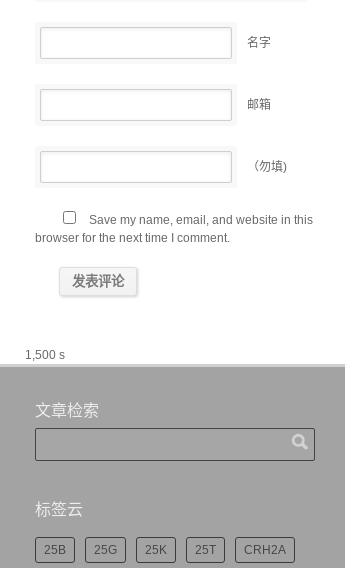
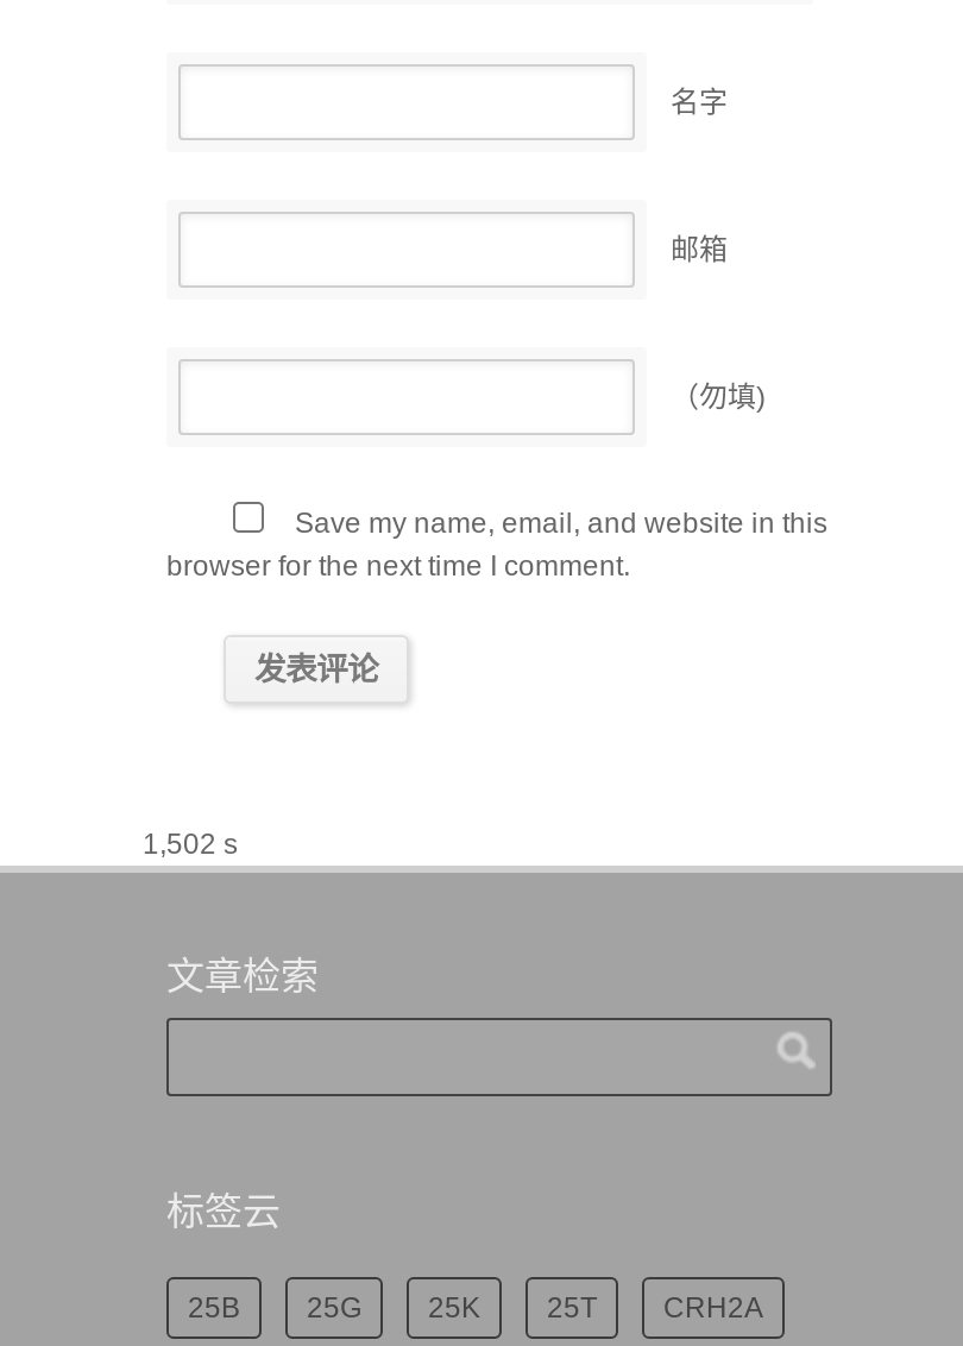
- 1,500 s
+ 1,502 s
